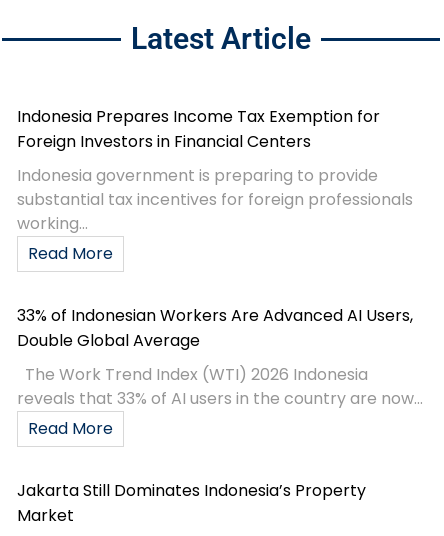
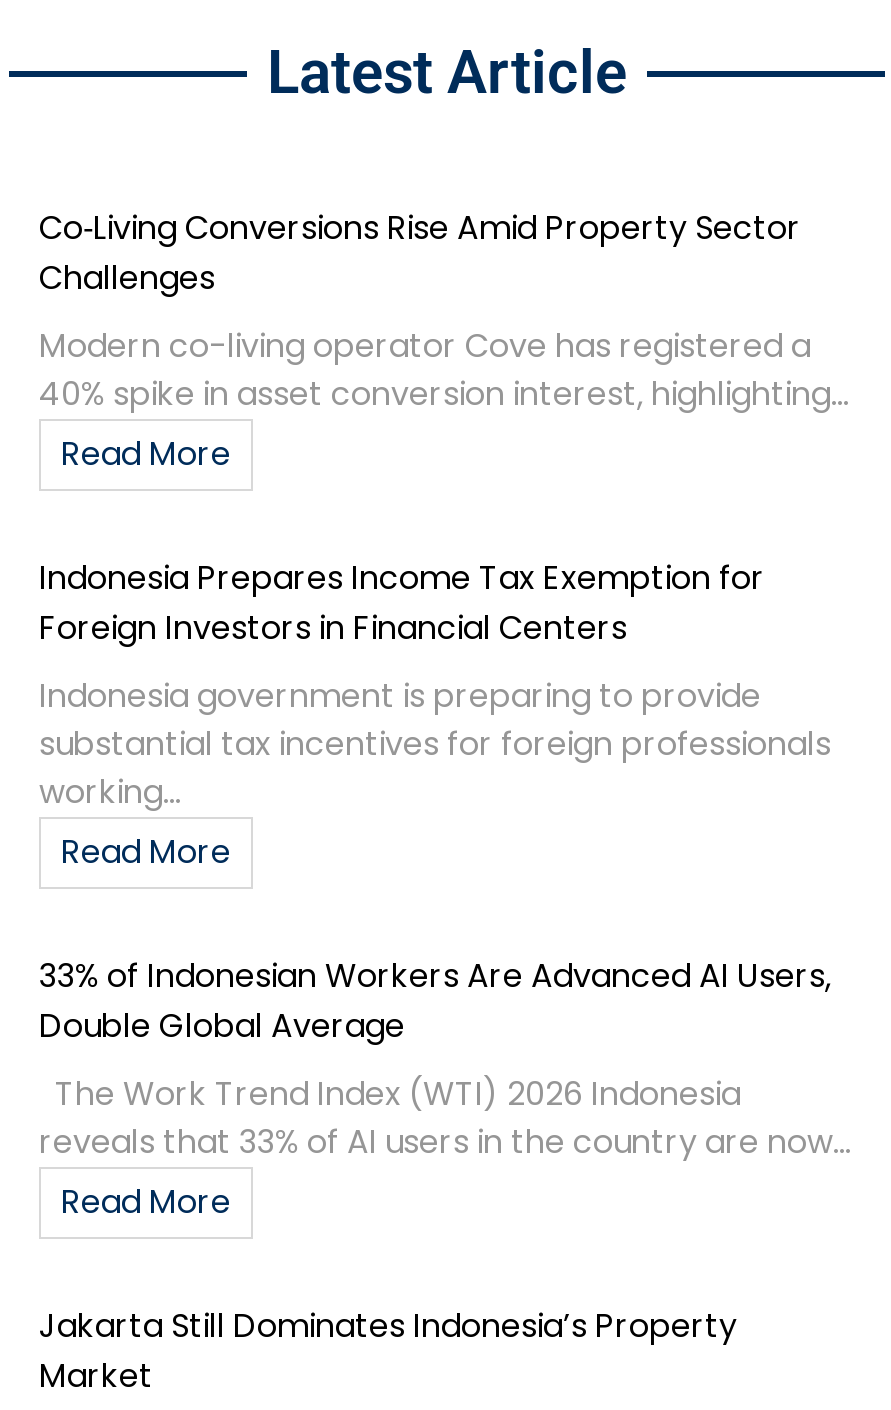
+ Co‑Living Conversions Rise Amid Property Sector
+ Challenges
+ Modern co-living operator Cove has registered a
+ 40% spike in asset conversion interest, highlighting...
+ Read More
